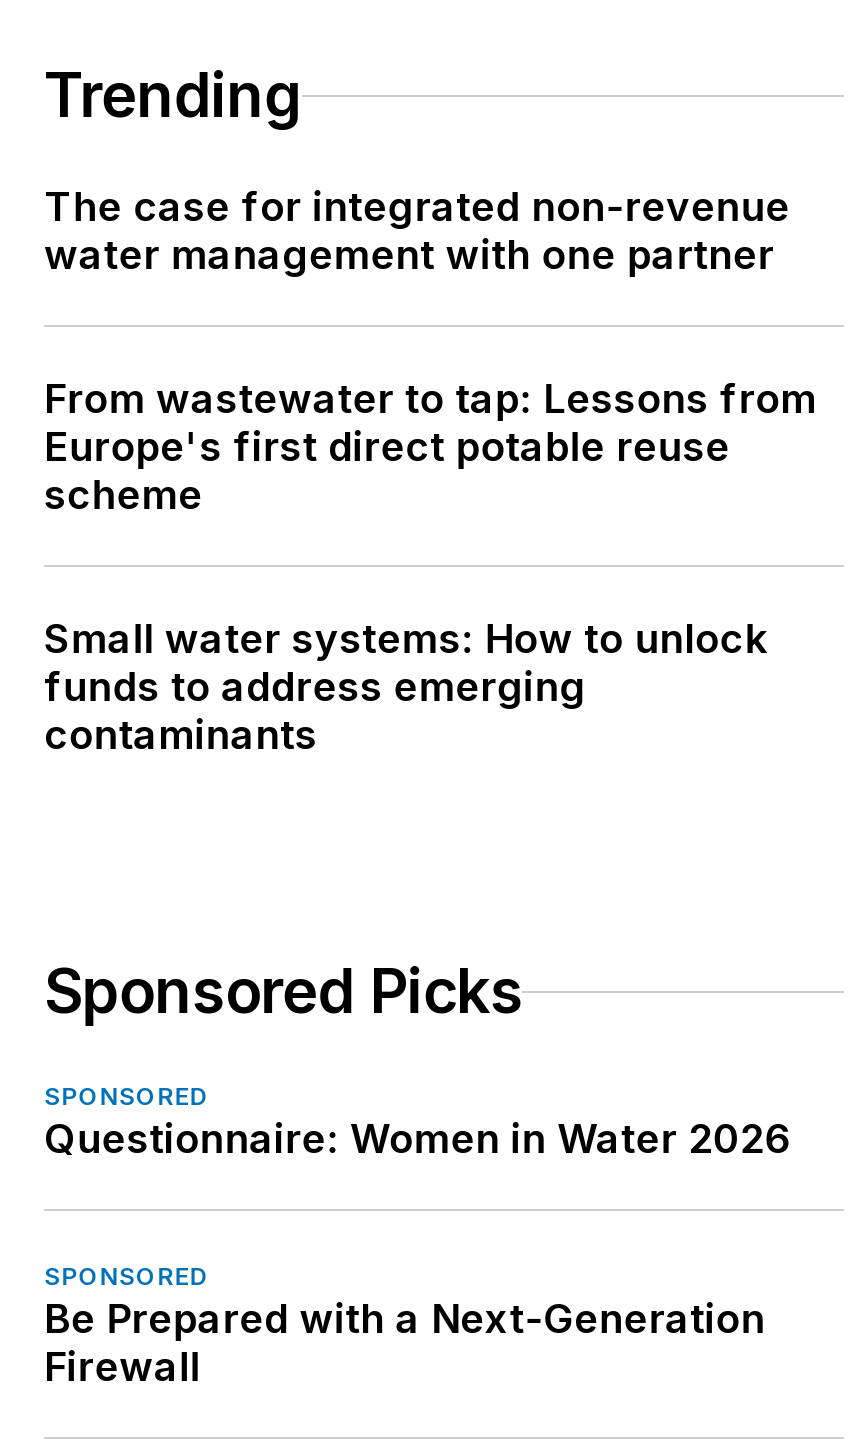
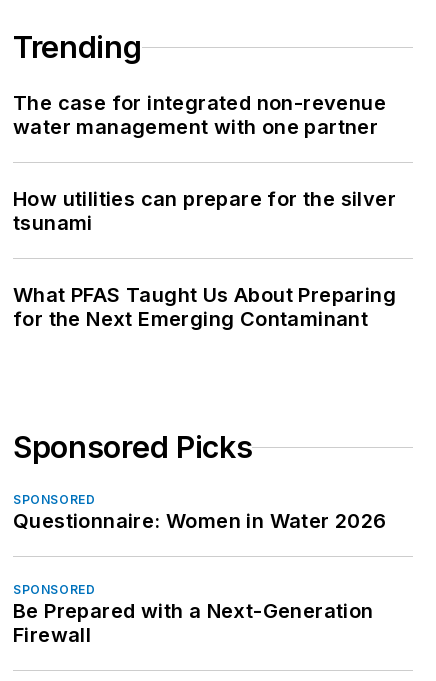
- From wastewater to tap: Lessons from
- Europe's first direct potable reuse
- scheme
+ How utilities can prepare for the silver
+ tsunami

- Small water systems: How to unlock
- funds to address emerging
- contaminants
+ What PFAS Taught Us About Preparing
+ for the Next Emerging Contaminant
